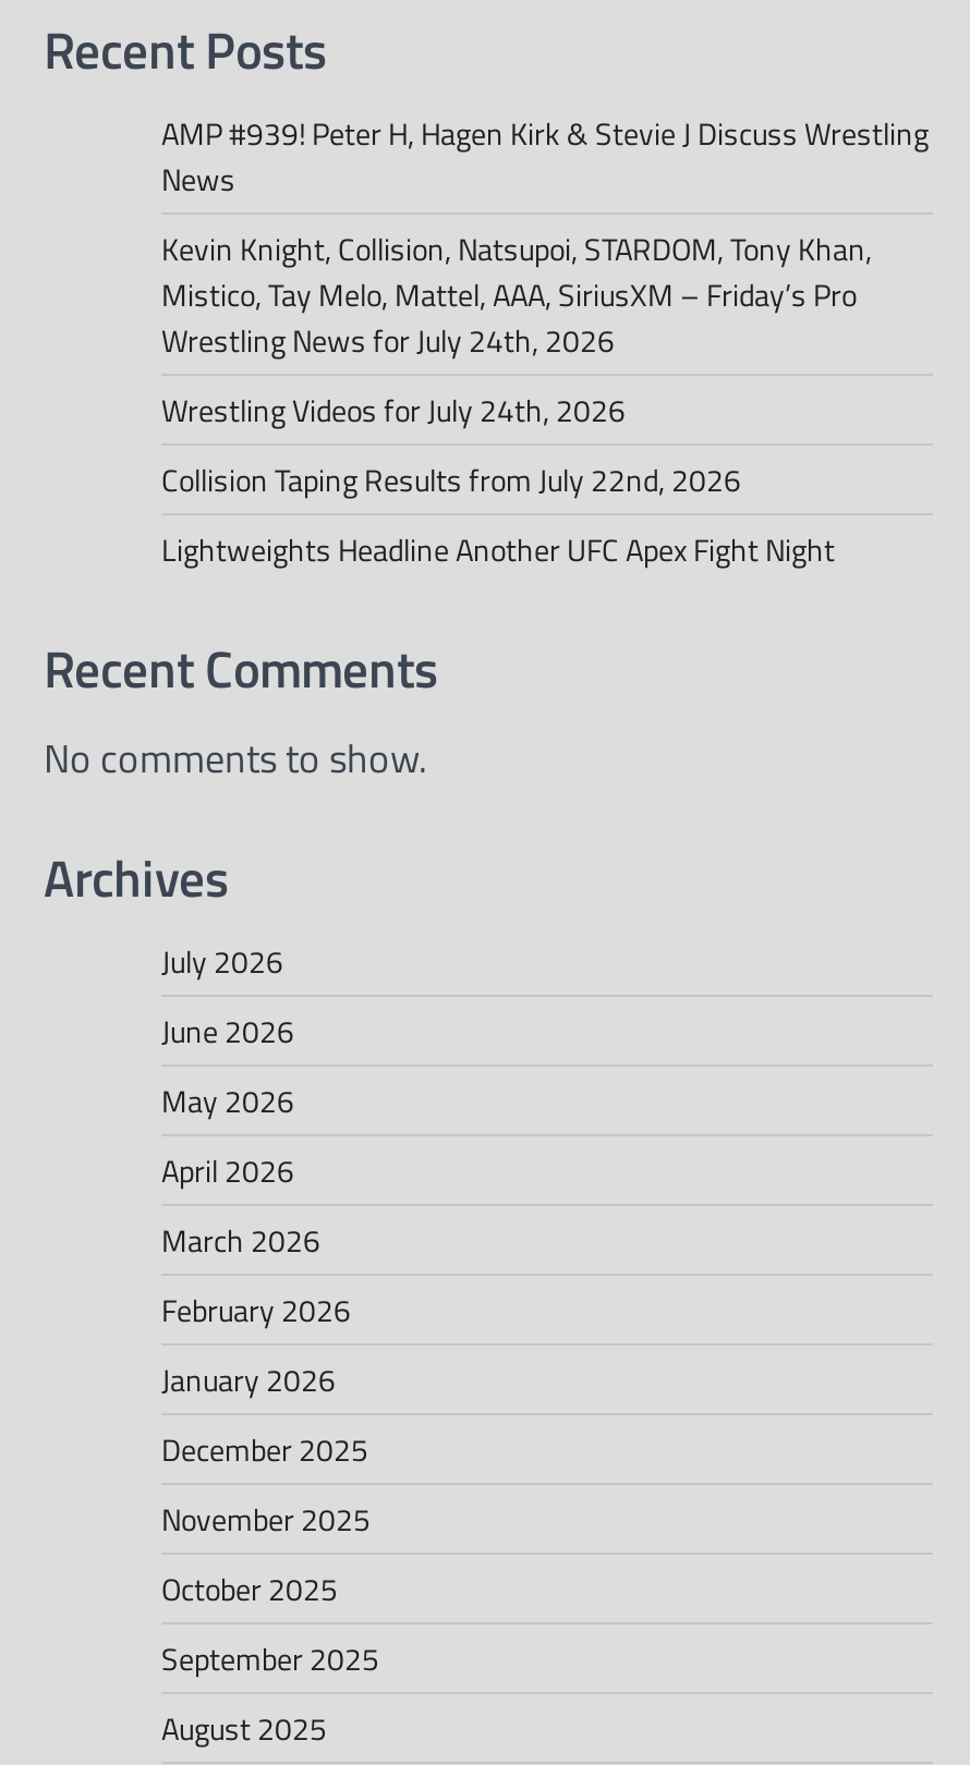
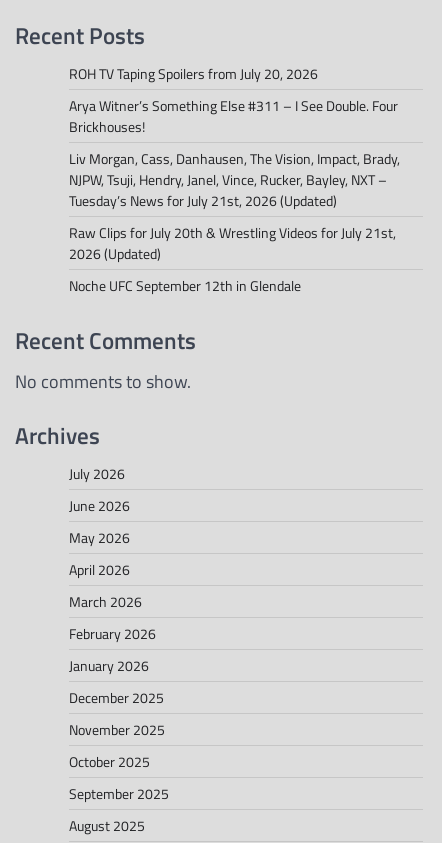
- AMP #939! Peter H, Hagen Kirk & Stevie J Discuss Wrestling
- News
+ ROH TV Taping Spoilers from July 20, 2026

- Kevin Knight, Collision, Natsupoi, STARDOM, Tony Khan,
- Mistico, Tay Melo, Mattel, AAA, SiriusXM – Friday’s Pro
- Wrestling News for July 24th, 2026
+ Arya Witner’s Something Else #311 – I See Double. Four
+ Brickhouses!

- Wrestling Videos for July 24th, 2026
+ Liv Morgan, Cass, Danhausen, The Vision, Impact, Brady,
+ NJPW, Tsuji, Hendry, Janel, Vince, Rucker, Bayley, NXT –
+ Tuesday’s News for July 21st, 2026 (Updated)

- Collision Taping Results from July 22nd, 2026
+ Raw Clips for July 20th & Wrestling Videos for July 21st,
+ 2026 (Updated)

- Lightweights Headline Another UFC Apex Fight Night
+ Noche UFC September 12th in Glendale
